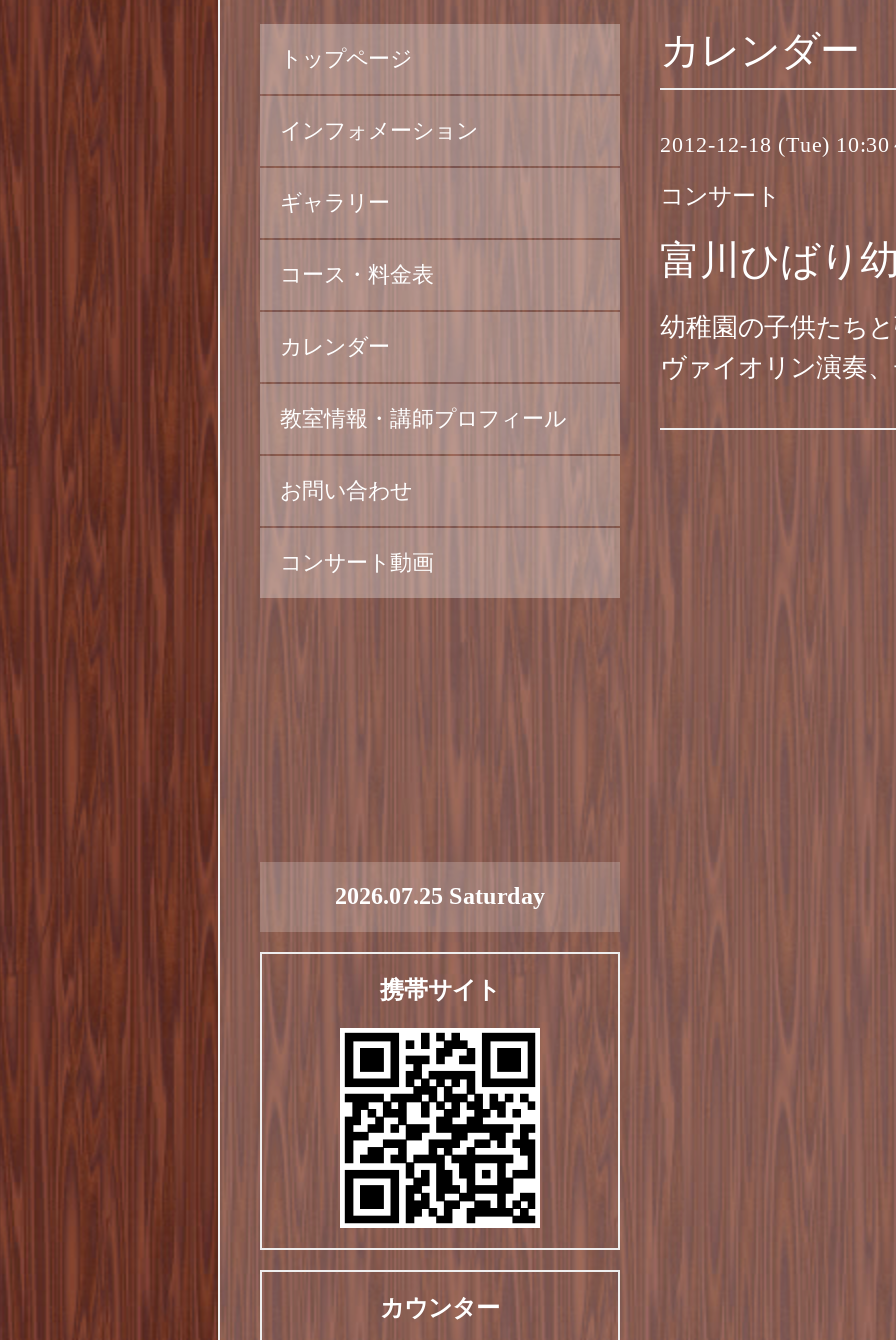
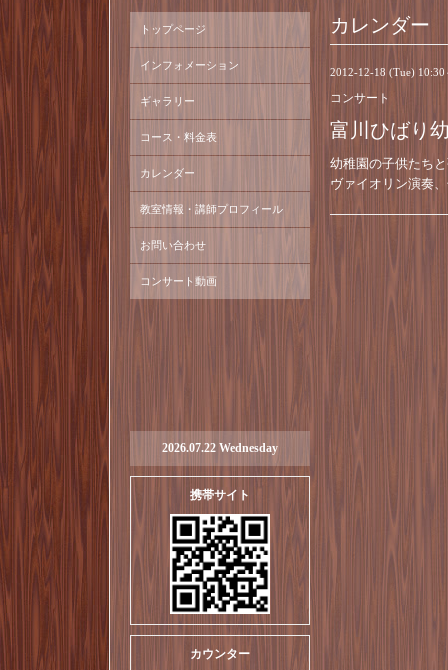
- 2026.07.25 Saturday
+ 2026.07.22 Wednesday
